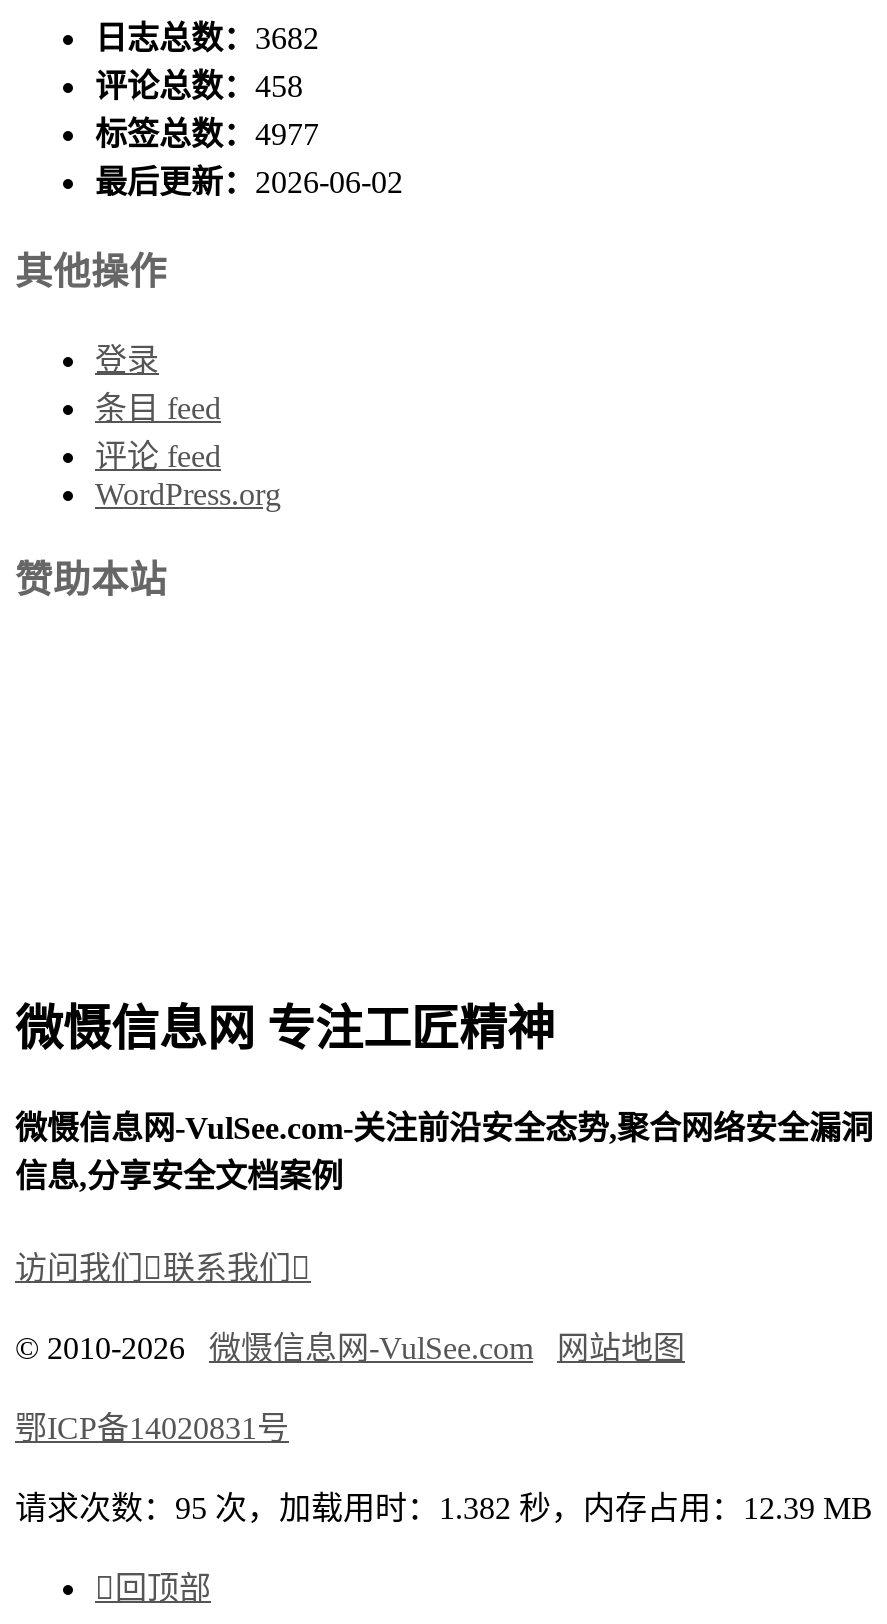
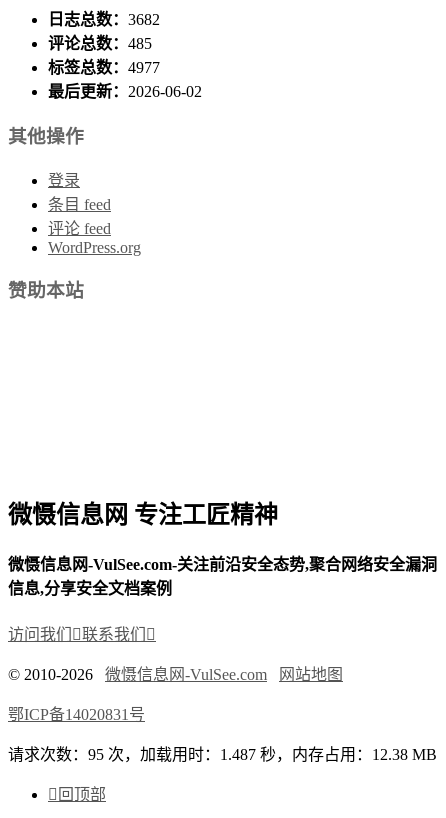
- 评论总数：458
+ 评论总数：485

- 请求次数：95 次，加载用时：1.382 秒，内存占用：12.39 MB
+ 请求次数：95 次，加载用时：1.487 秒，内存占用：12.38 MB
